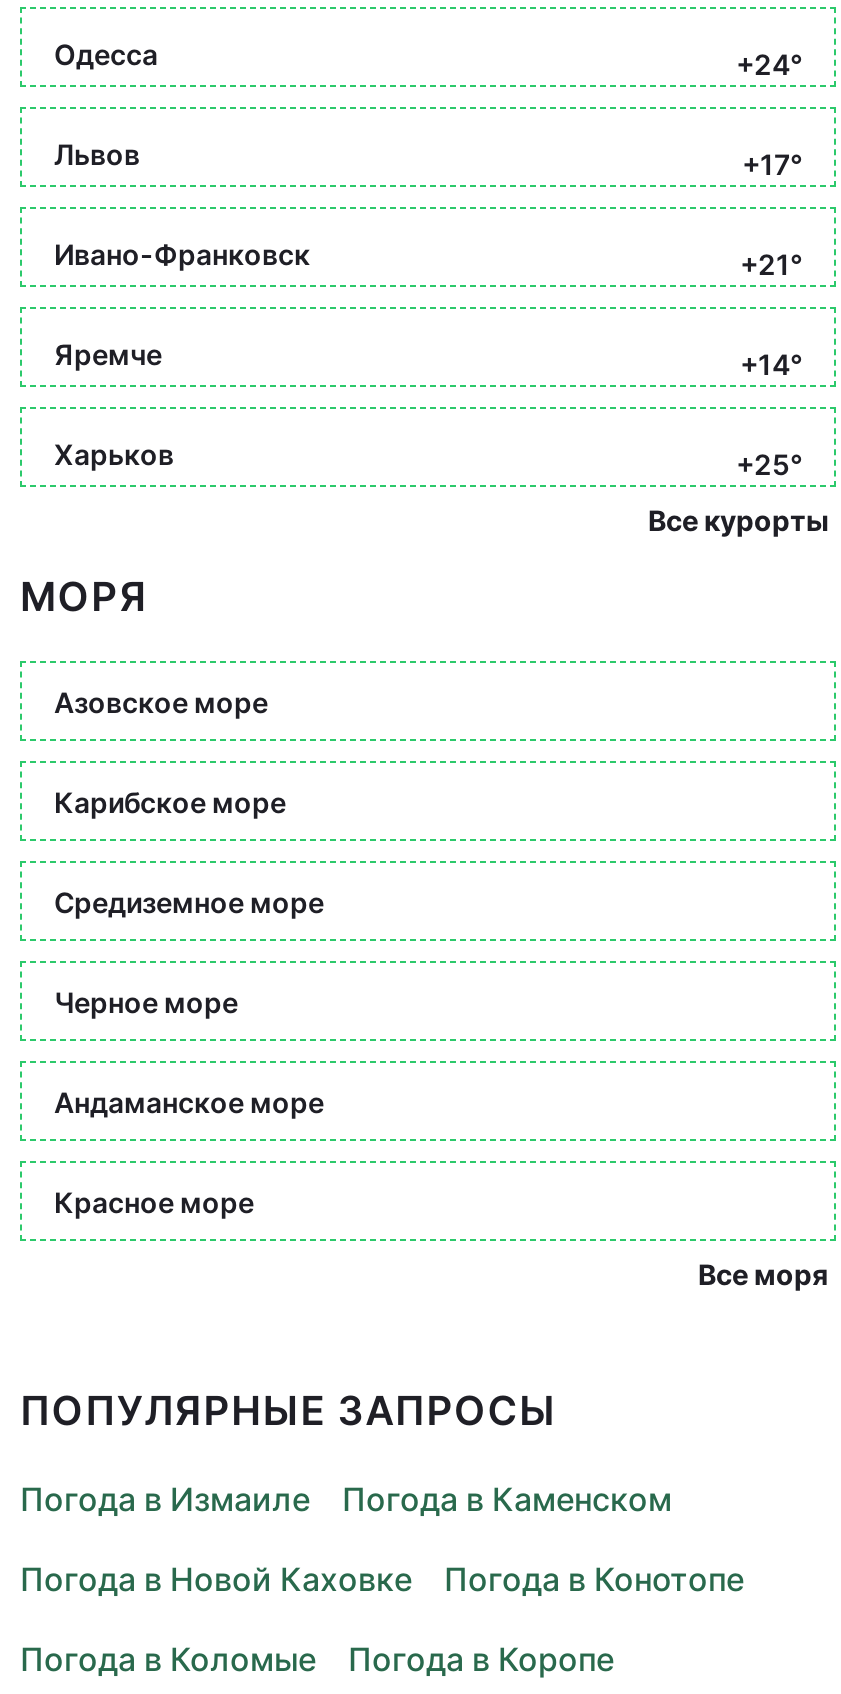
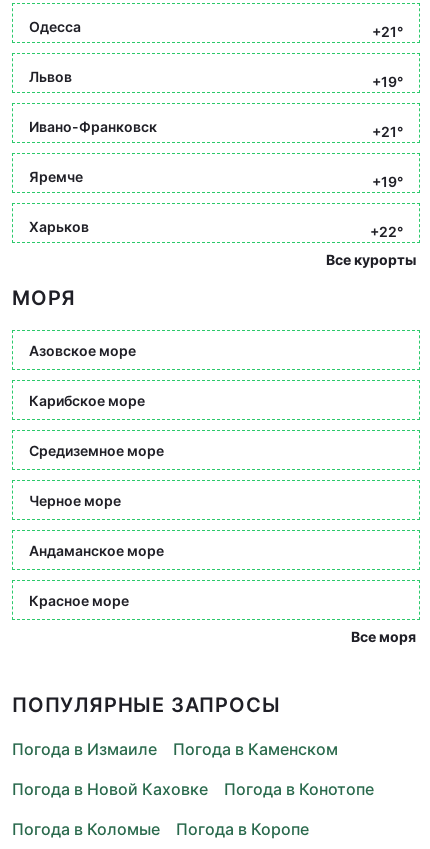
- +24°
+ +21°

- +17°
+ +19°

- +14°
+ +19°

- +25°
+ +22°
